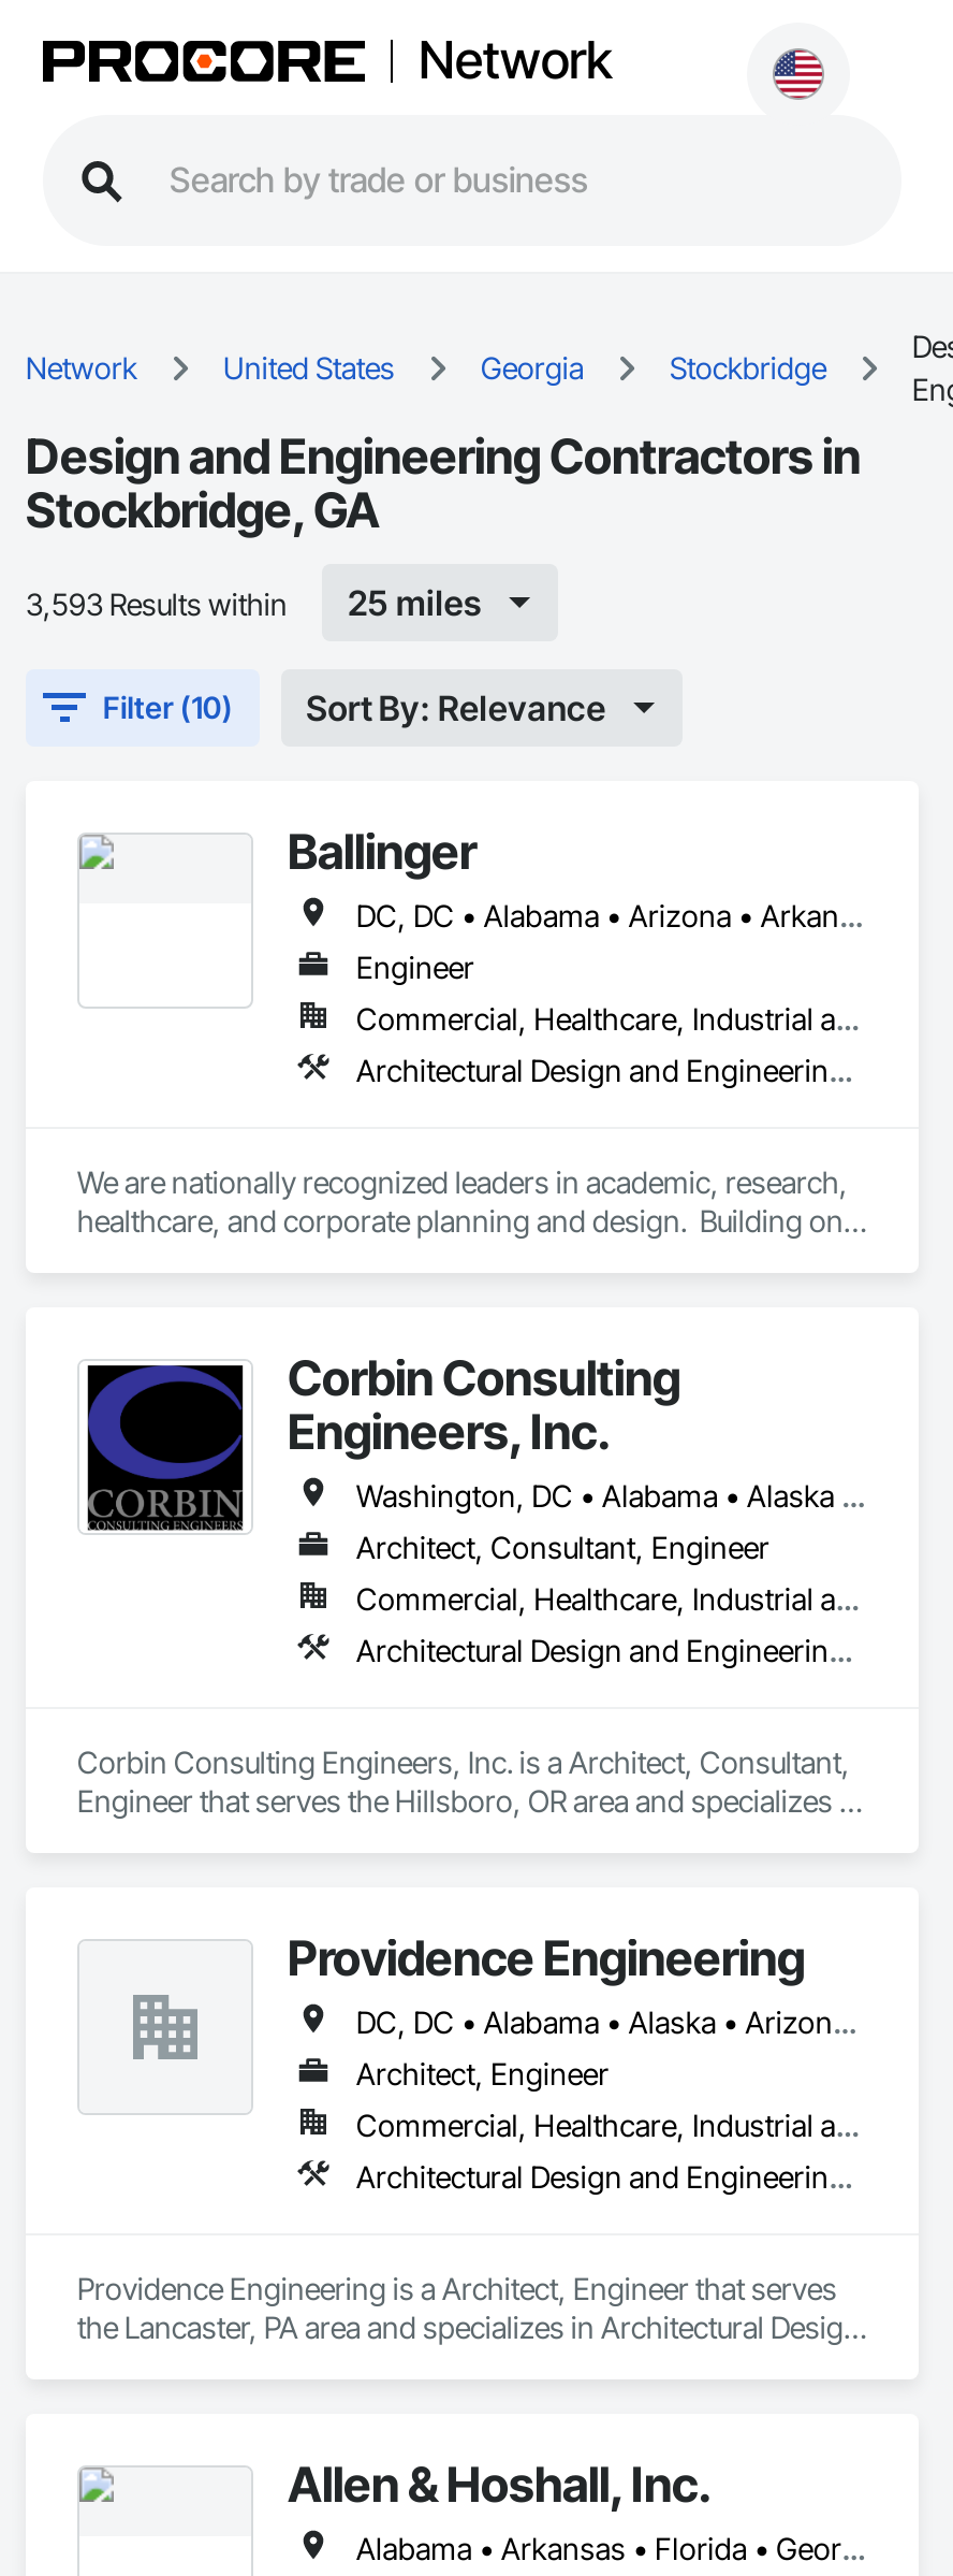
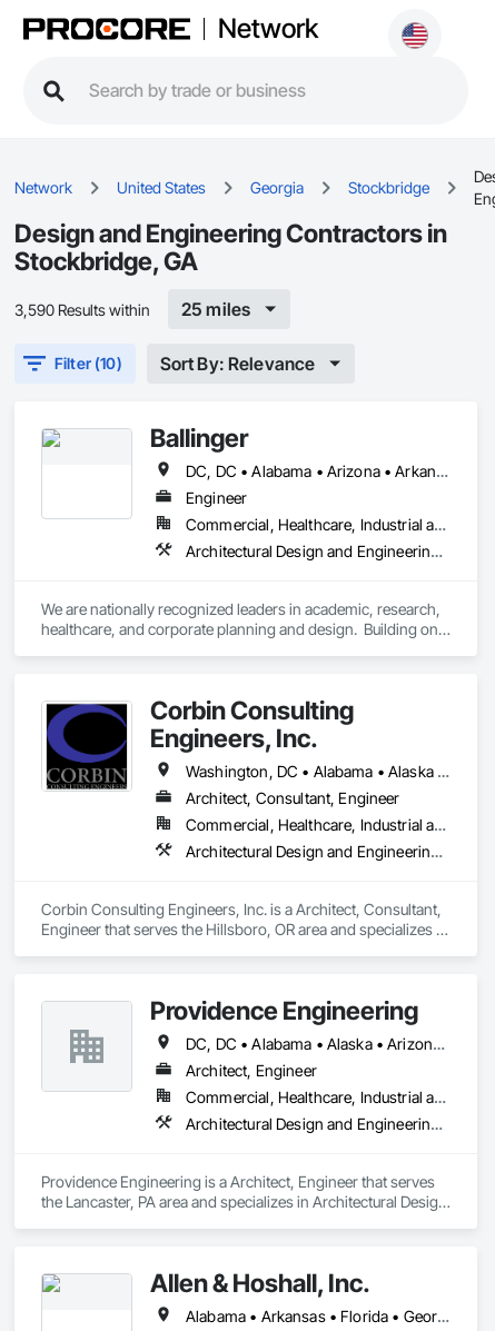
- 3,593 Results within
+ 3,590 Results within
